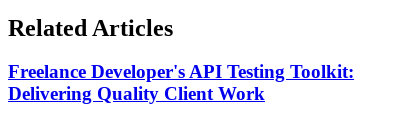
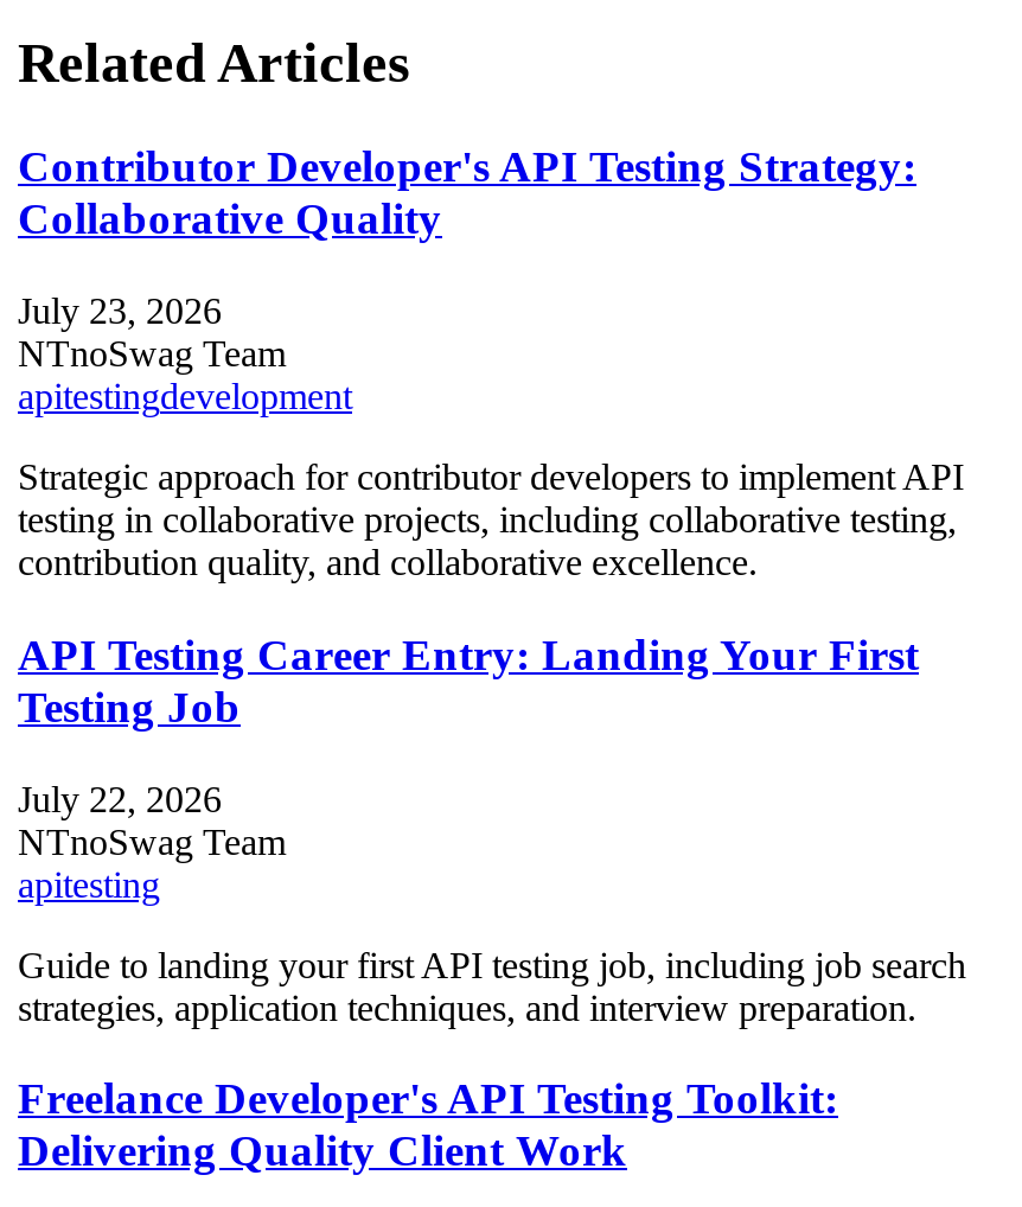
+ Contributor Developer's API Testing Strategy:
+ Collaborative Quality
+ July 23, 2026
+ NTnoSwag Team
+ apitestingdevelopment
+ Strategic approach for contributor developers to implement API
+ testing in collaborative projects, including collaborative testing,
+ contribution quality, and collaborative excellence.
+ API Testing Career Entry: Landing Your First
+ Testing Job
+ July 22, 2026
+ NTnoSwag Team
+ apitesting
+ Guide to landing your first API testing job, including job search
+ strategies, application techniques, and interview preparation.
